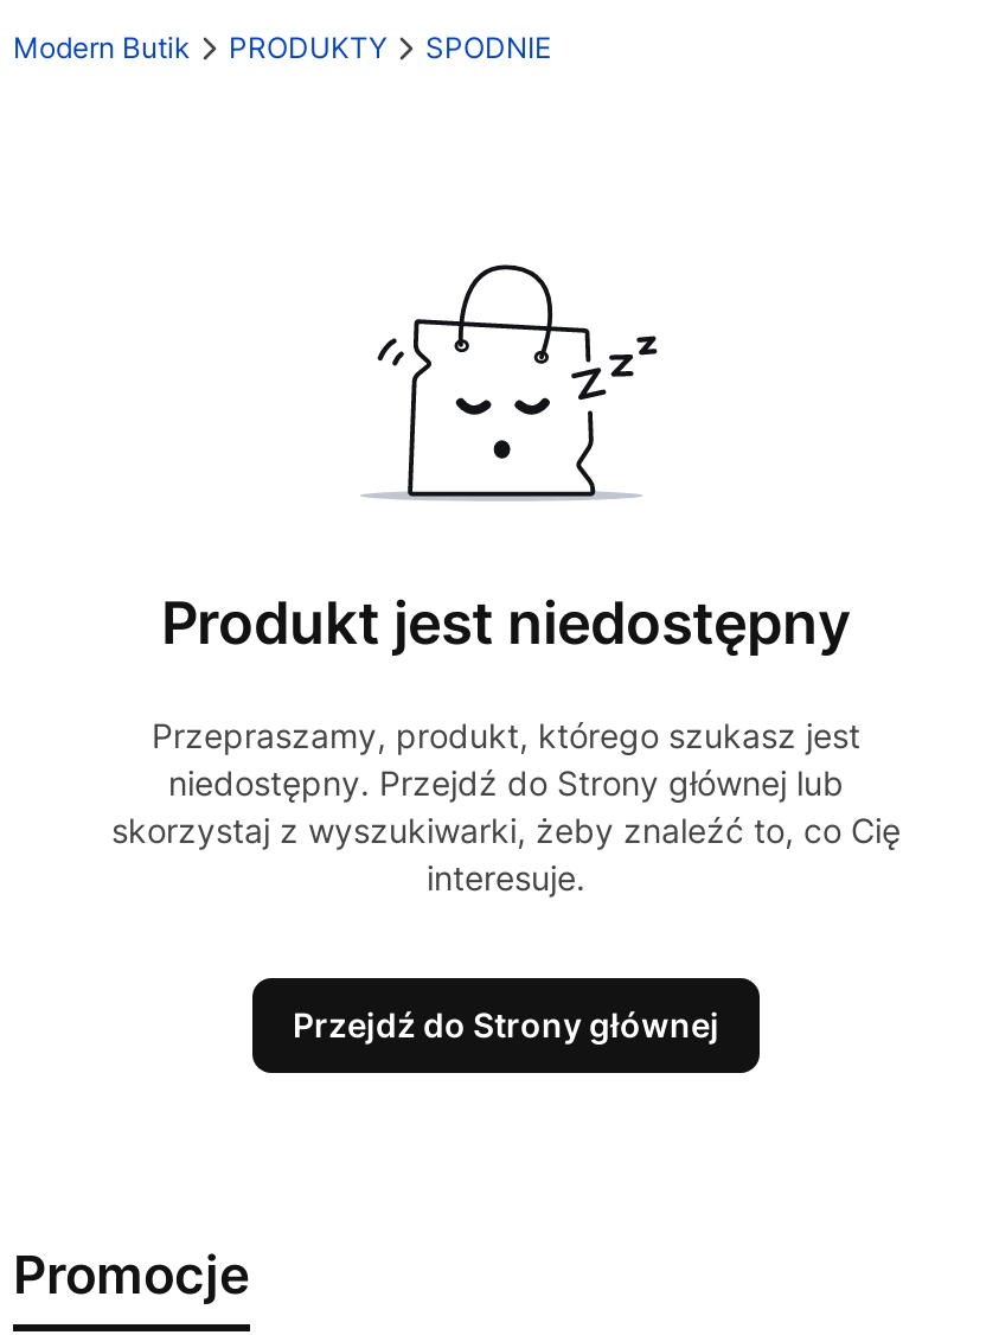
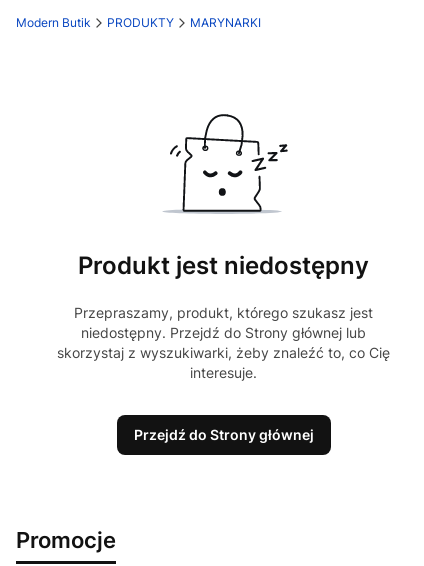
- SPODNIE
+ MARYNARKI
